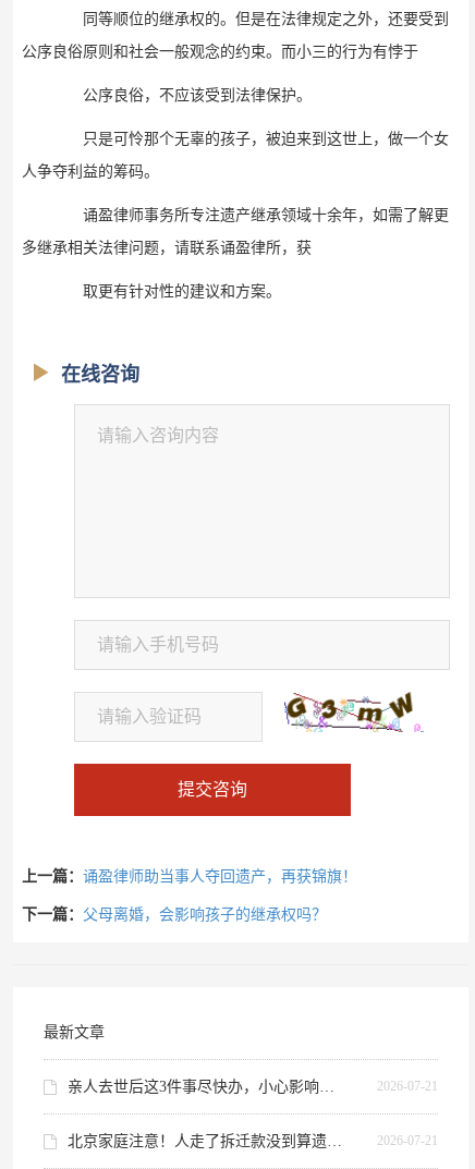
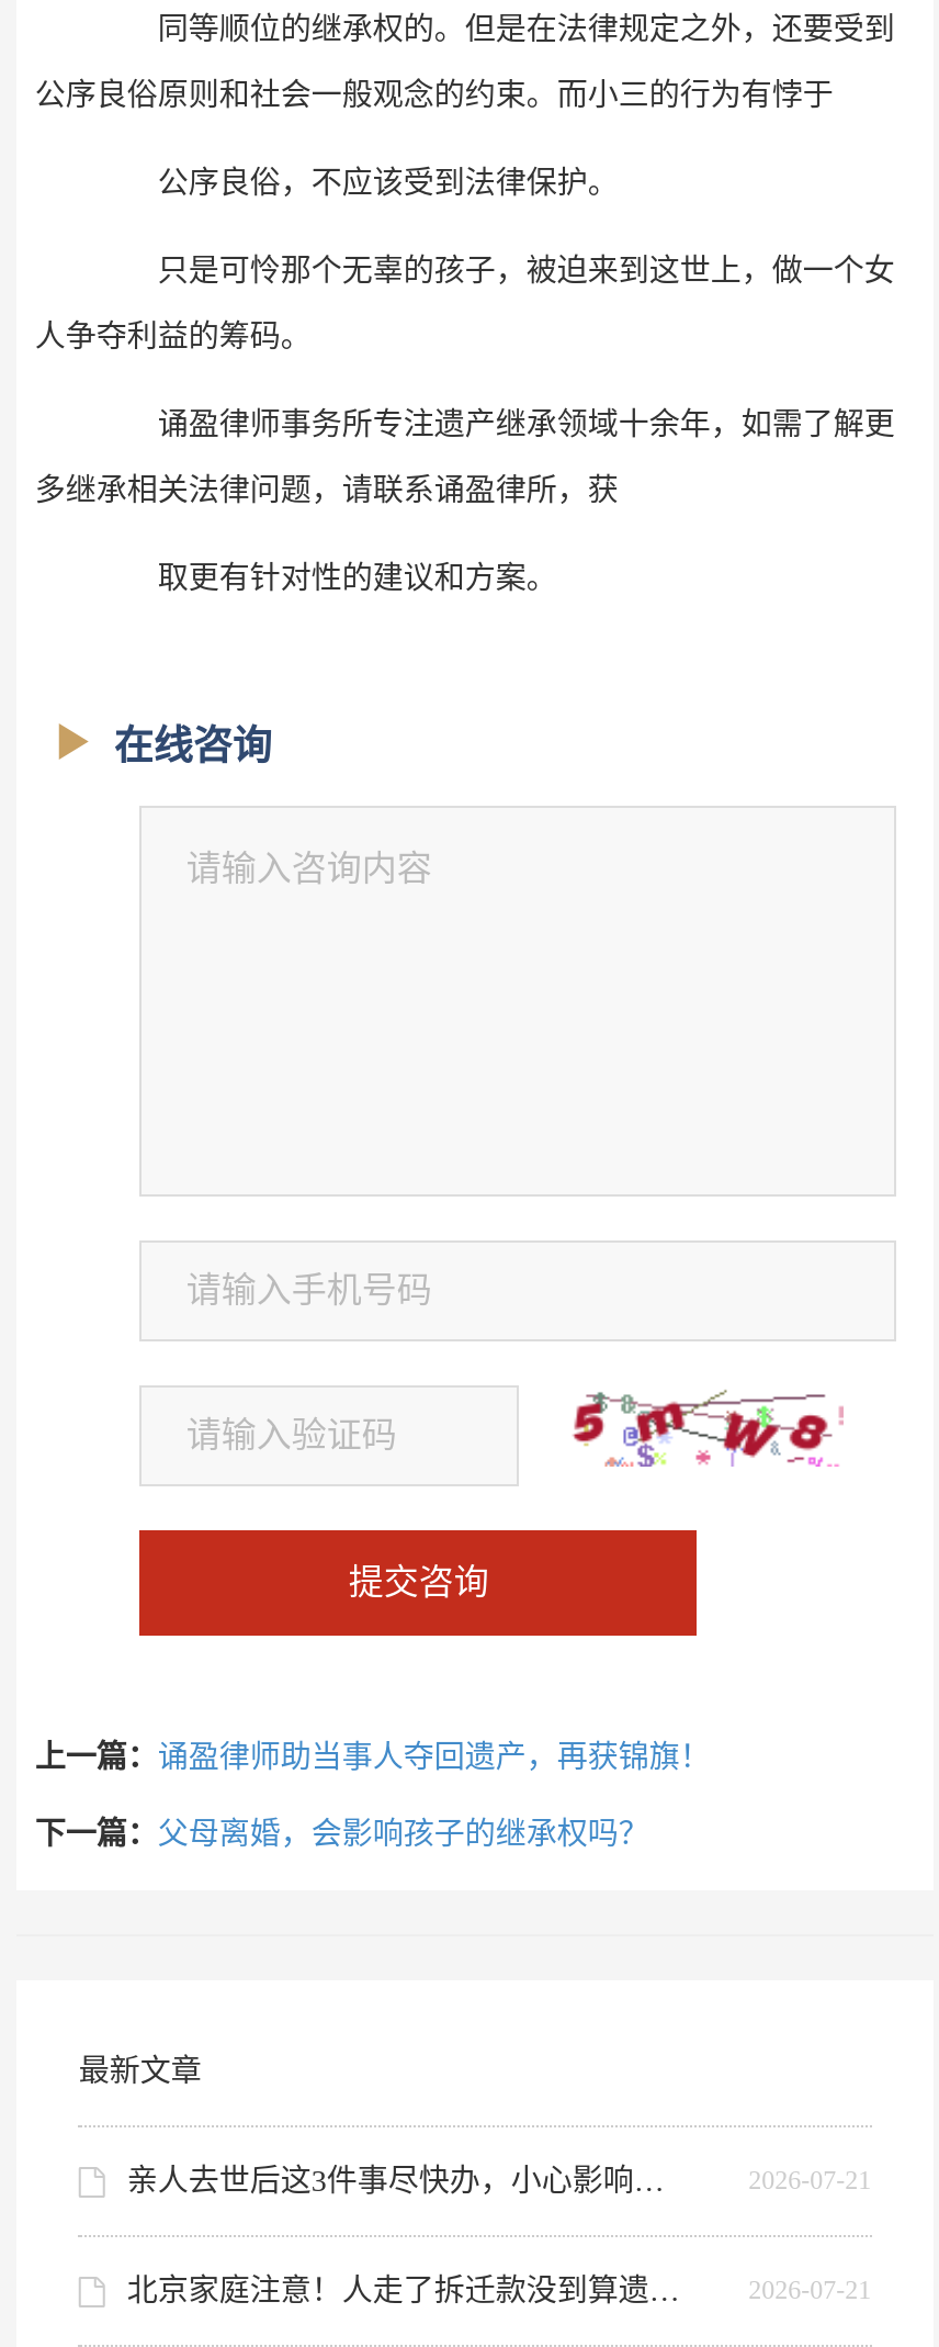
- [image]
+ [image]
